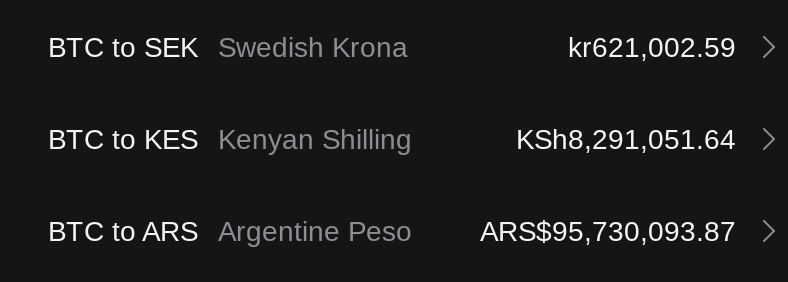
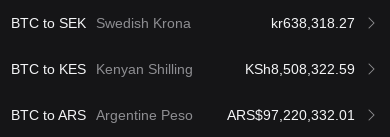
- kr621,002.59
+ kr638,318.27

- KSh8,291,051.64
+ KSh8,508,322.59

- ARS$95,730,093.87
+ ARS$97,220,332.01
